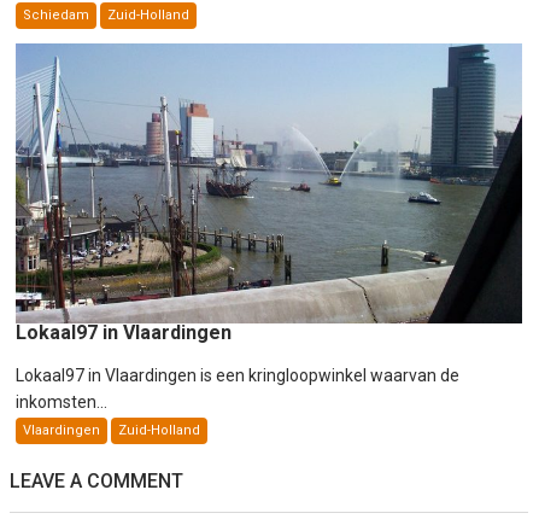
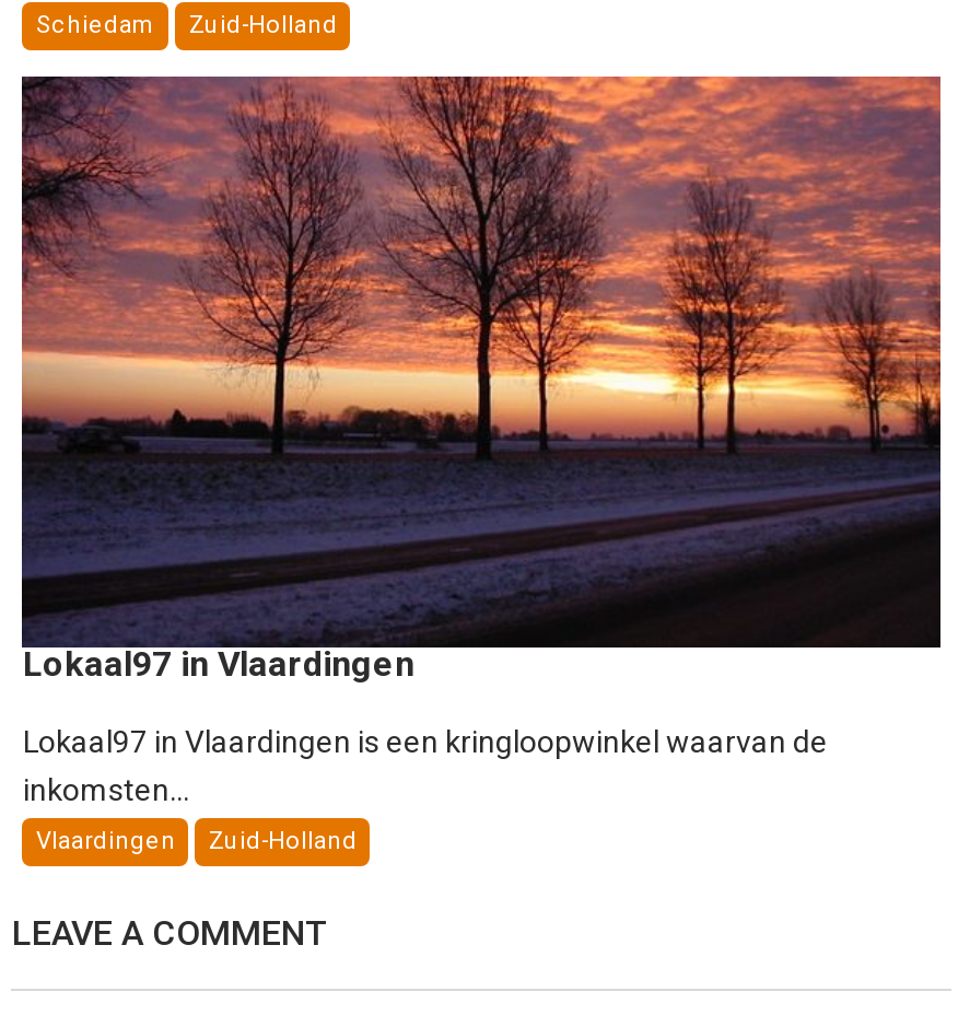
- [image]
+ [image]
